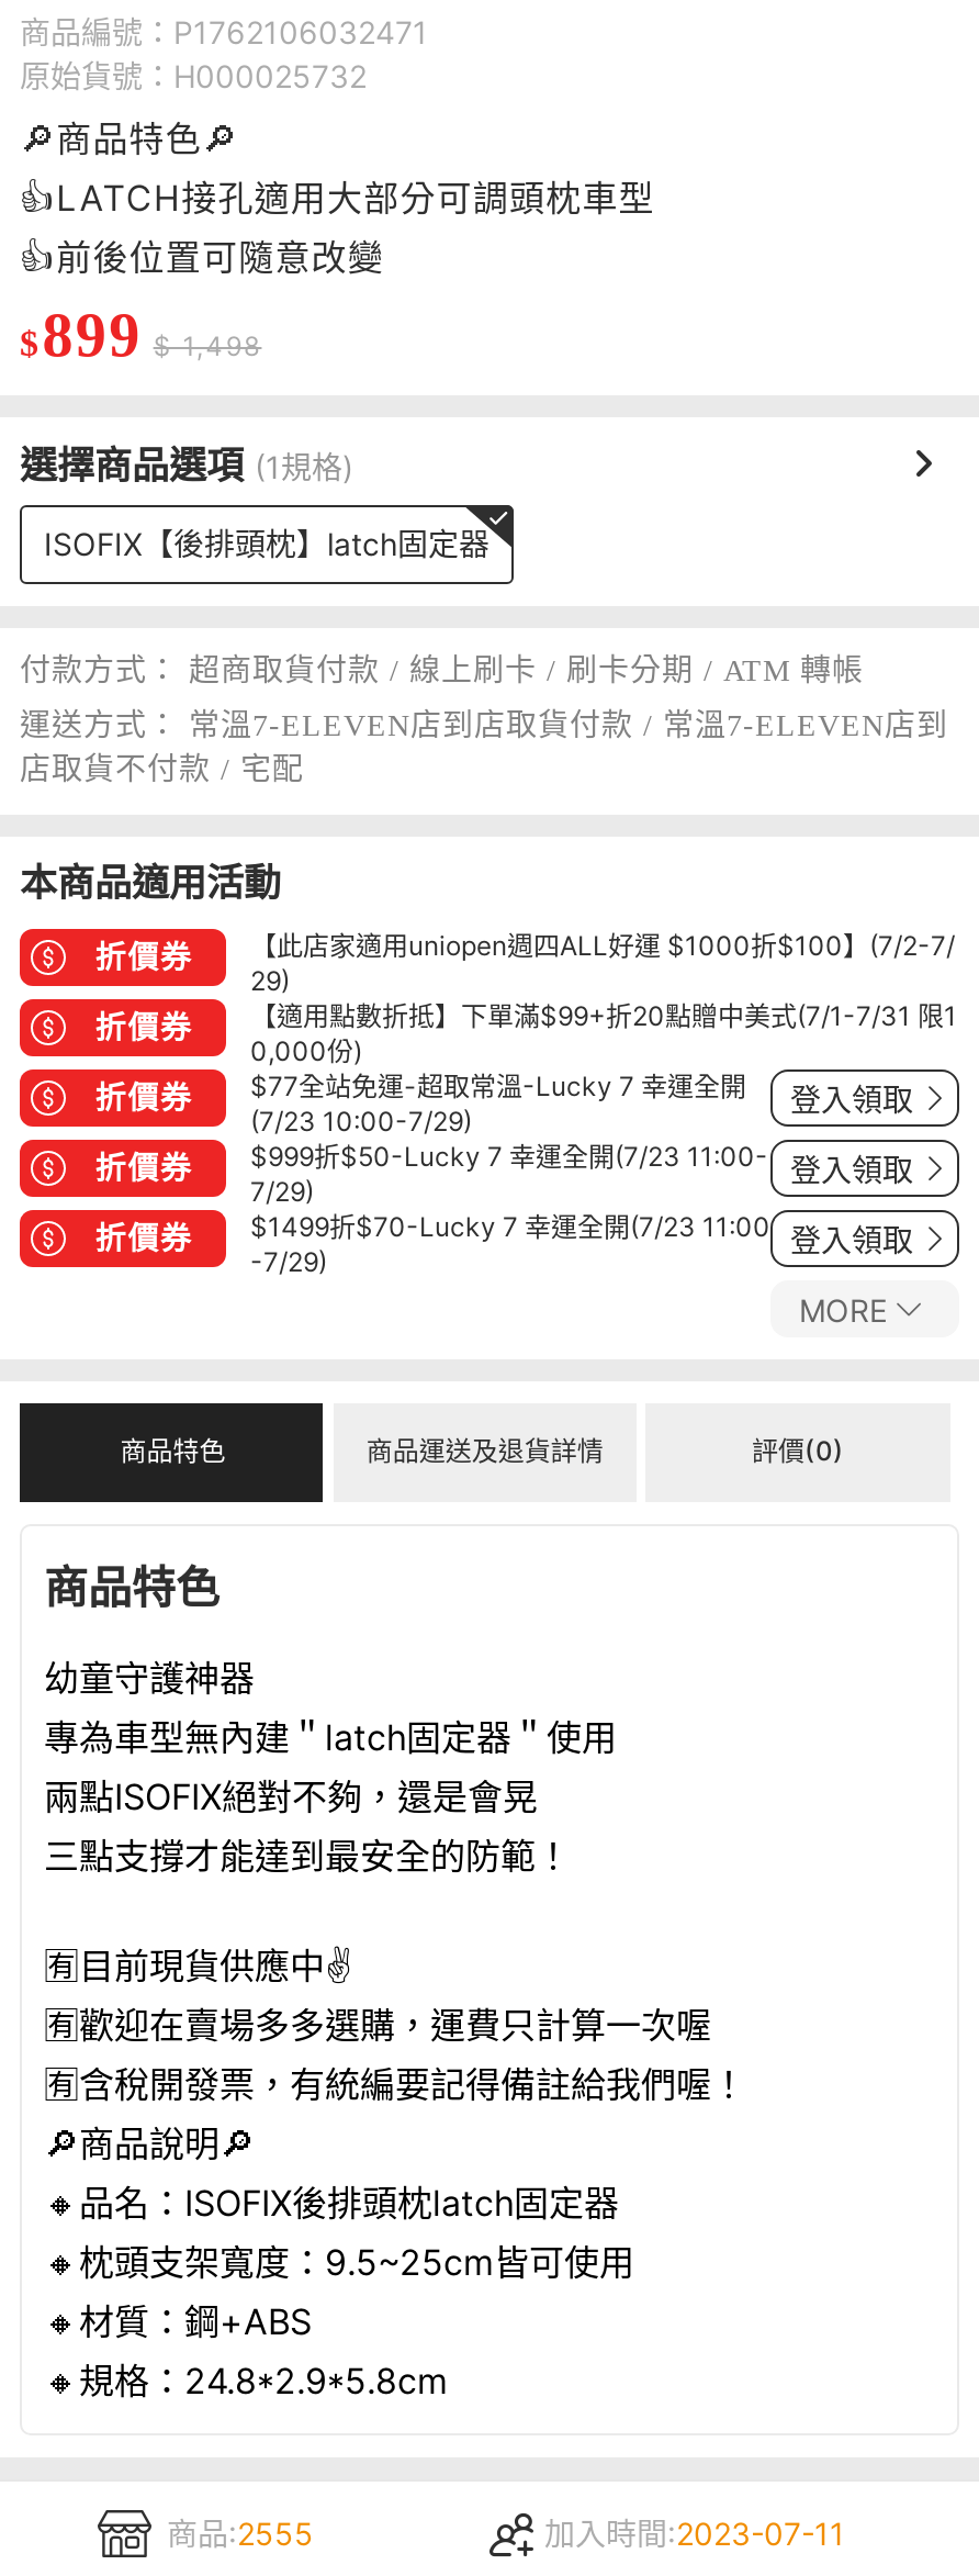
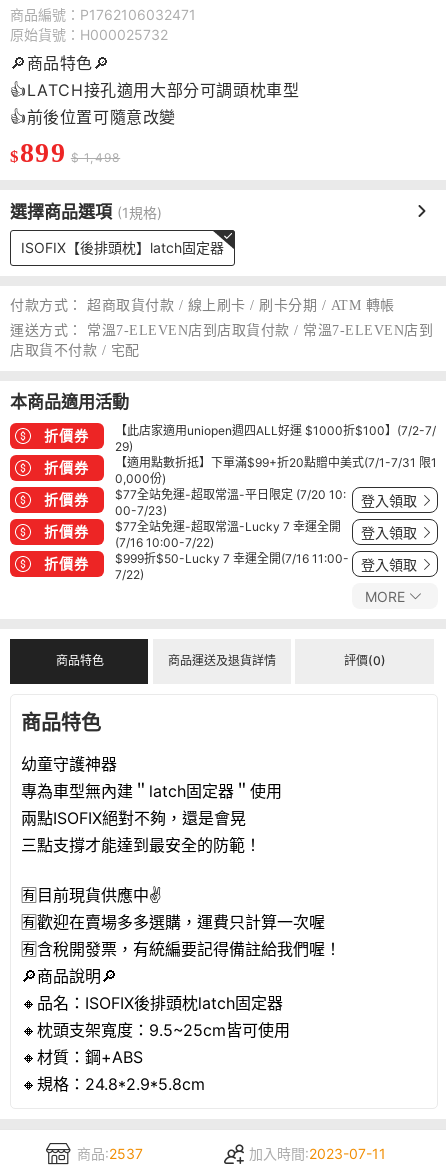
moved down: $77全站免運-超取常溫-Lucky 7 幸運全開

- (7/23 10:00-7/29)
+ $77全站免運-超取常溫-平日限定 (7/20 10:
+ 00-7/23)

- $999折$50-Lucky 7 幸運全開(7/23 11:00-
- 7/29)
+ (7/16 10:00-7/22)

- $1499折$70-Lucky 7 幸運全開(7/23 11:00
+ $999折$50-Lucky 7 幸運全開(7/16 11:00-

- -7/29)
+ 7/22)

- 商品:2555
+ 商品:2537
